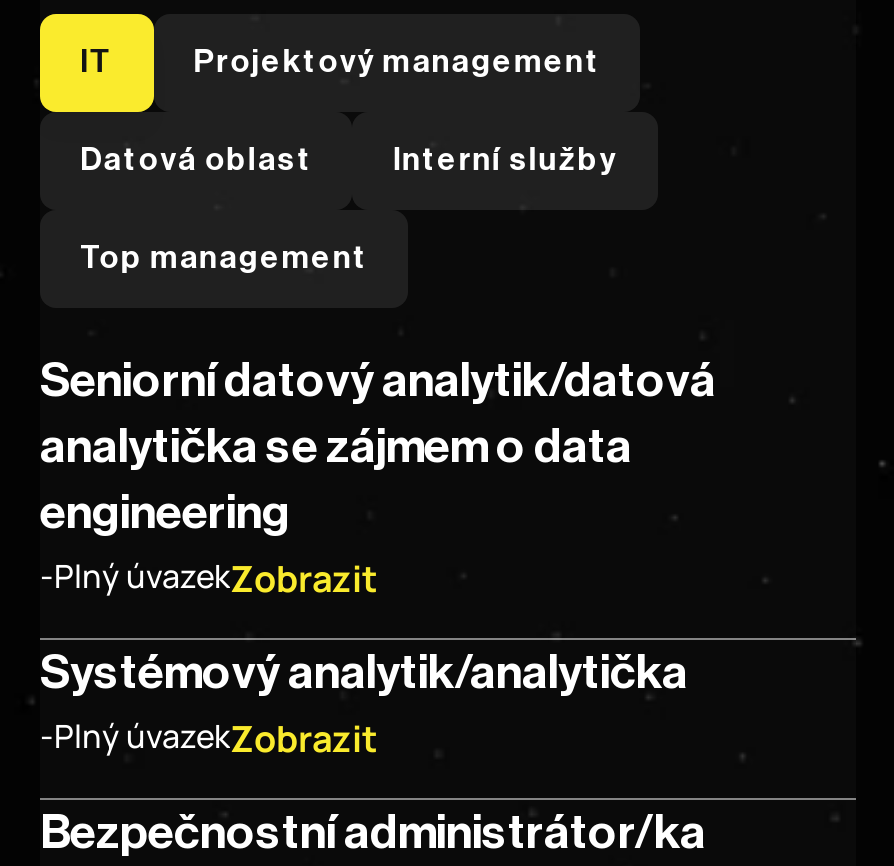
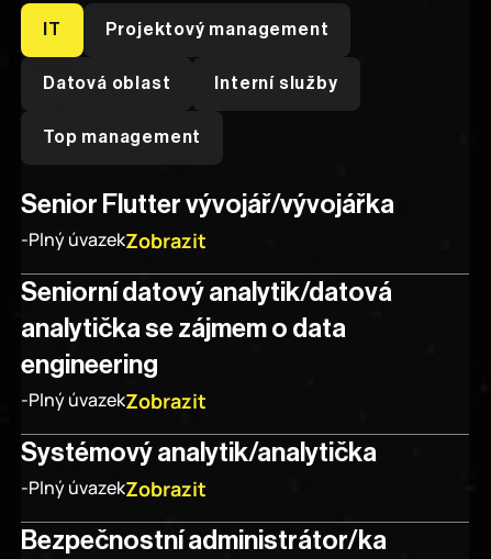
+ Senior Flutter vývojář/vývojářka
+ -Plný úvazekZobrazit
